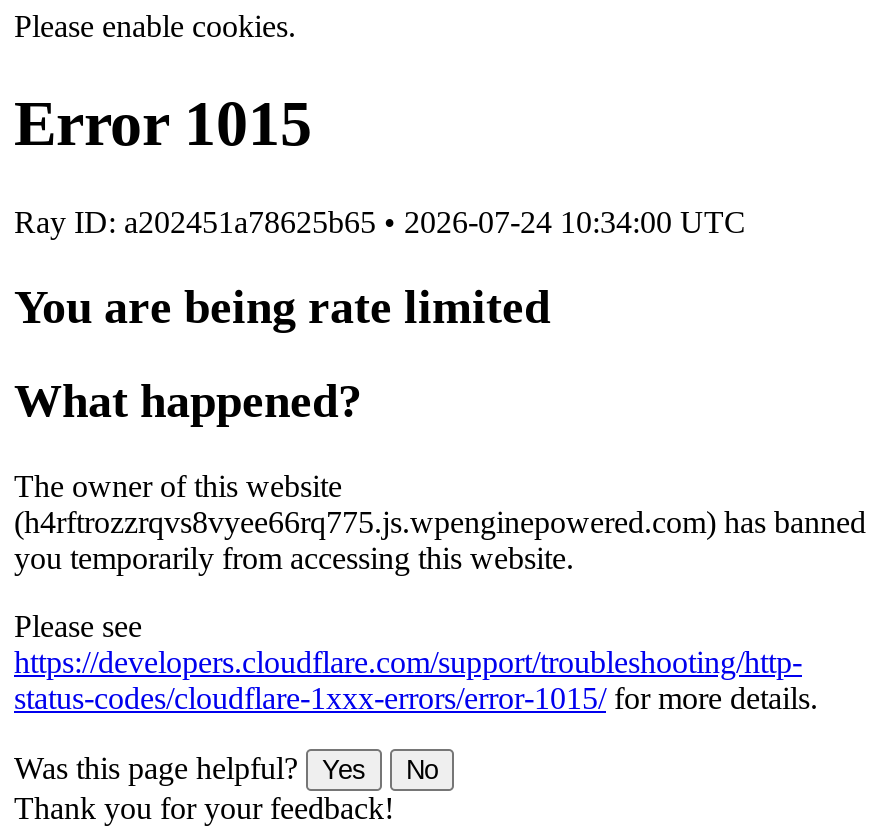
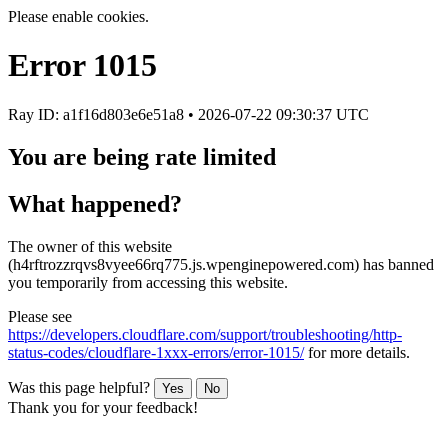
- Ray ID: a202451a78625b65 • 2026-07-24 10:34:00 UTC
+ Ray ID: a1f16d803e6e51a8 • 2026-07-22 09:30:37 UTC
